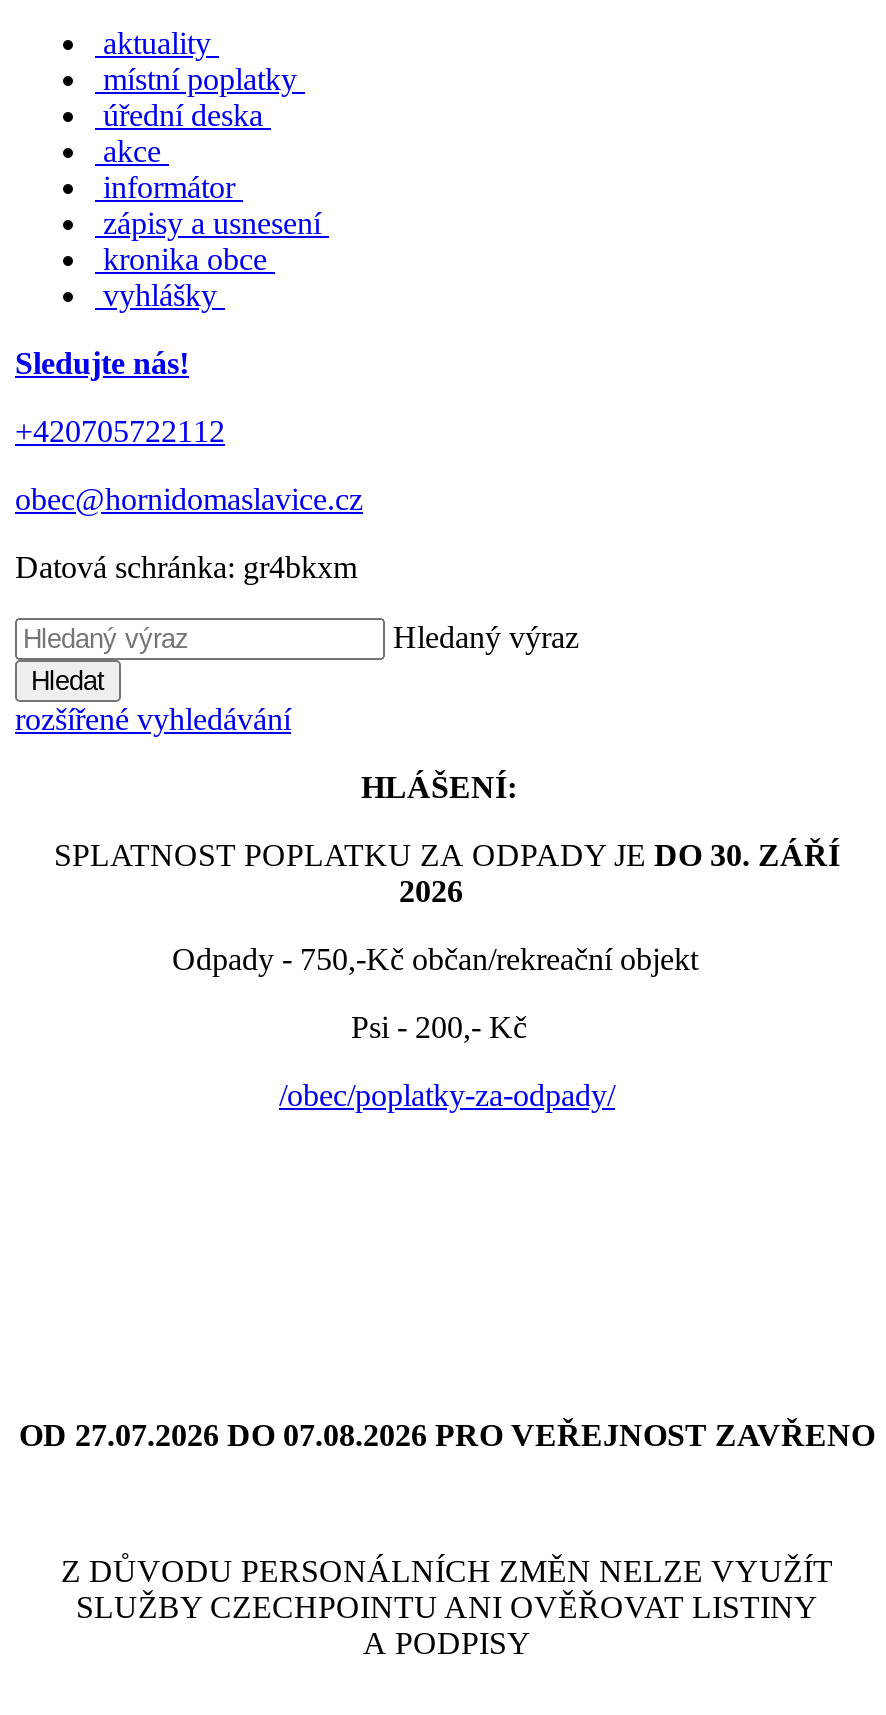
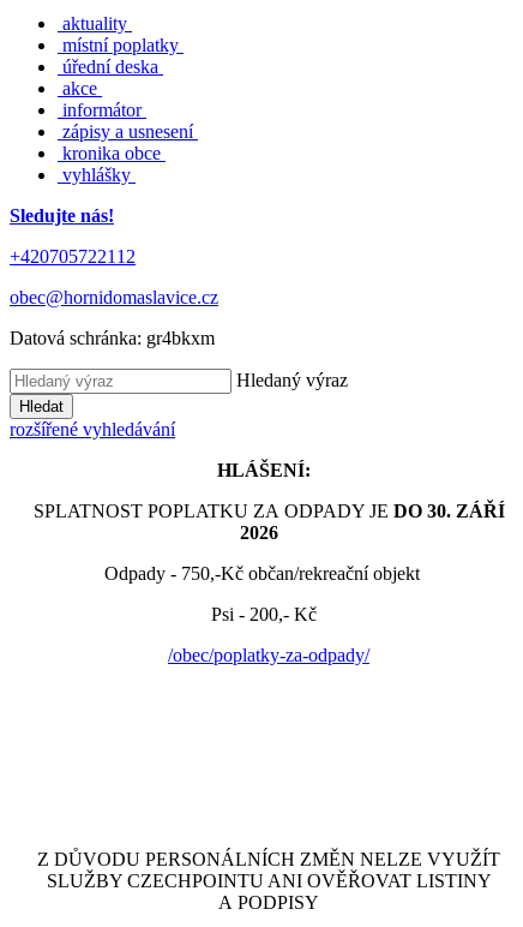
- OD 27.07.2026 DO 07.08.2026 PRO VEŘEJNOST ZAVŘENO
